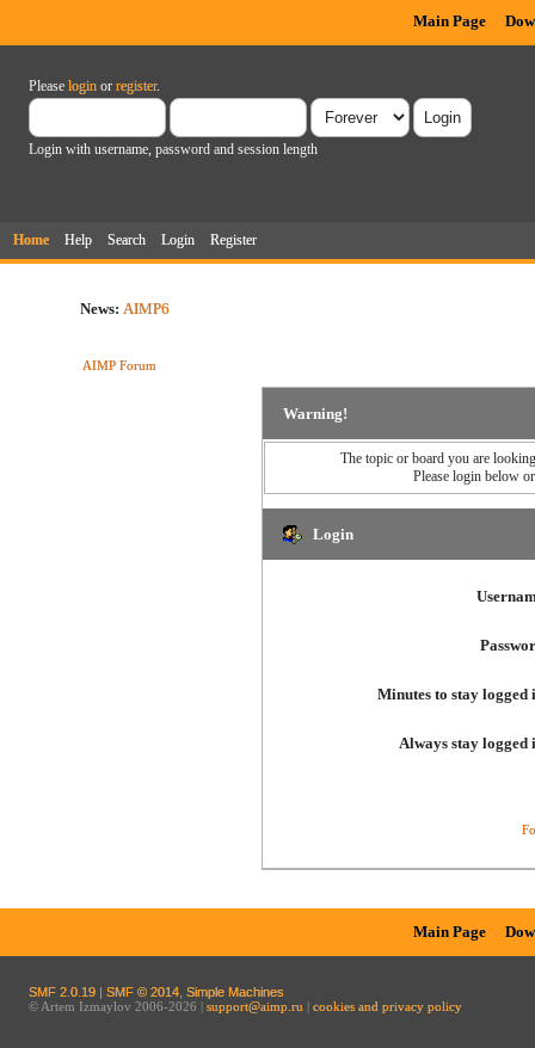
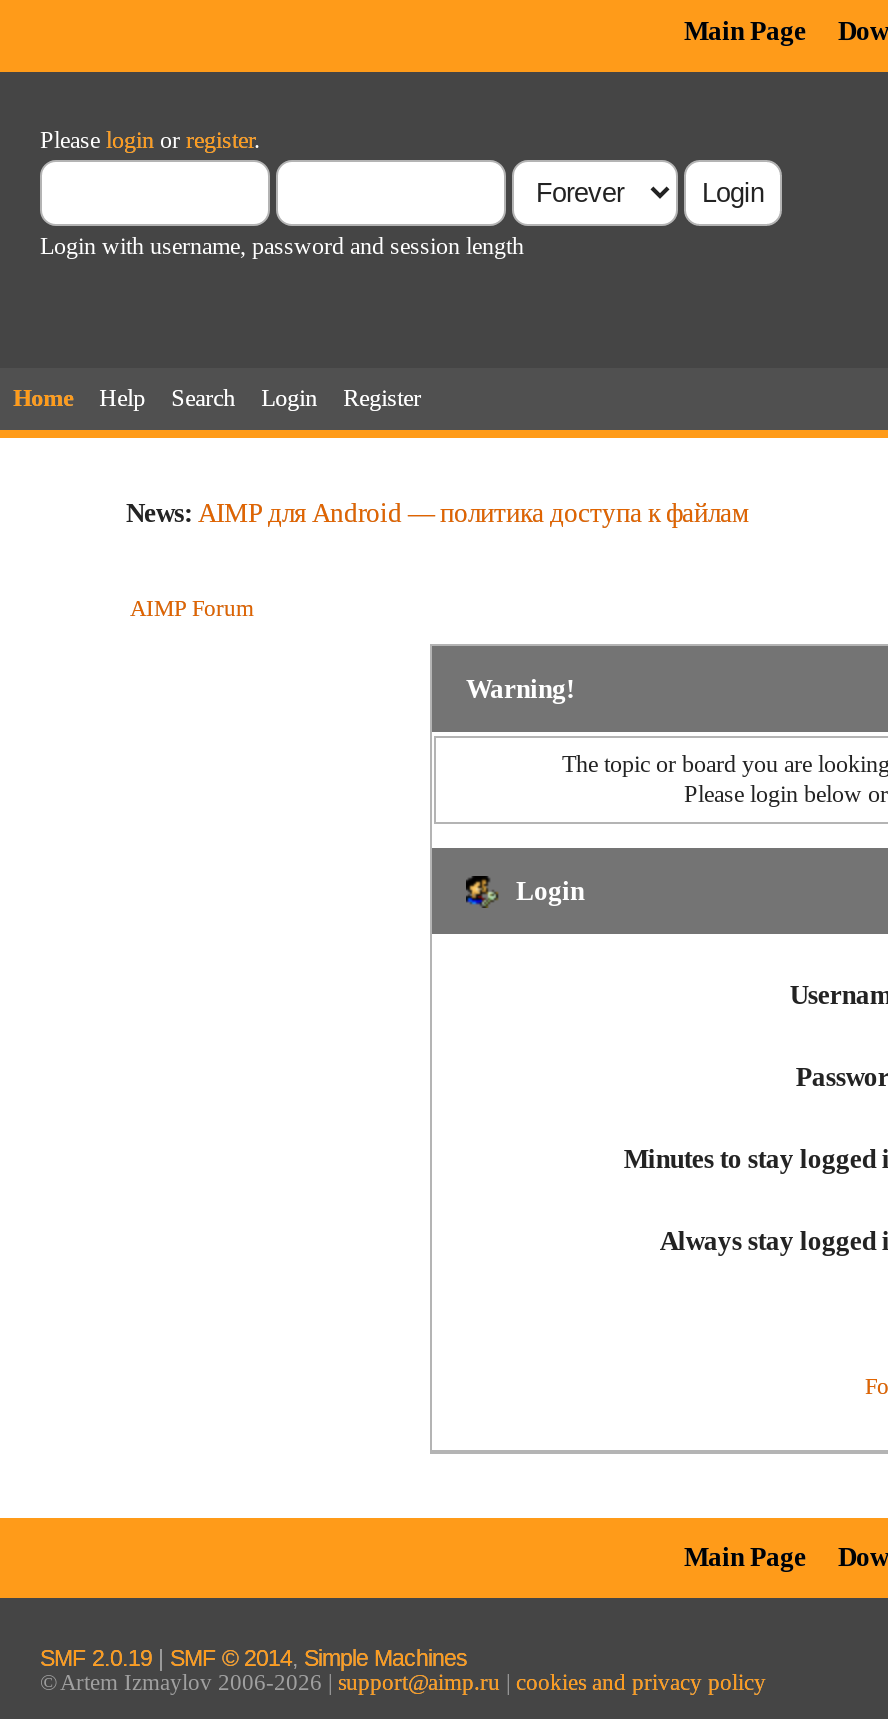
- News: AIMP6
+ News: AIMP для Android — политика доступа к файлам
